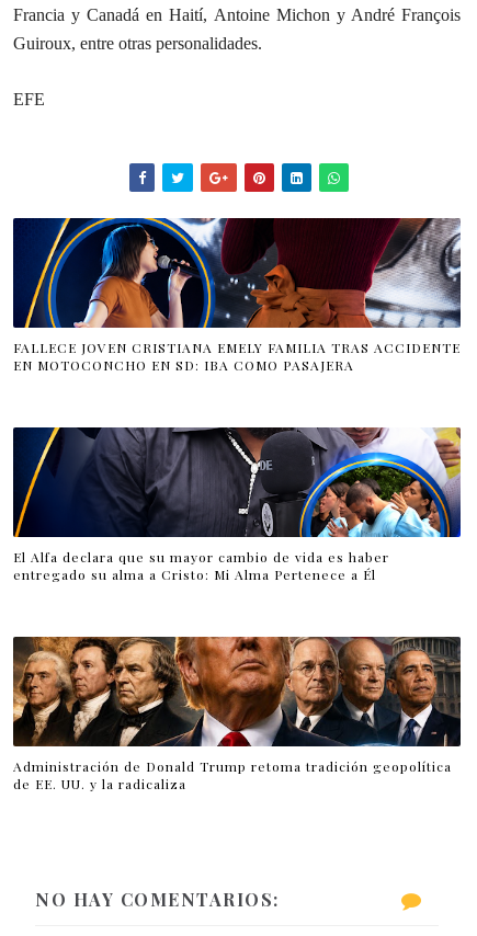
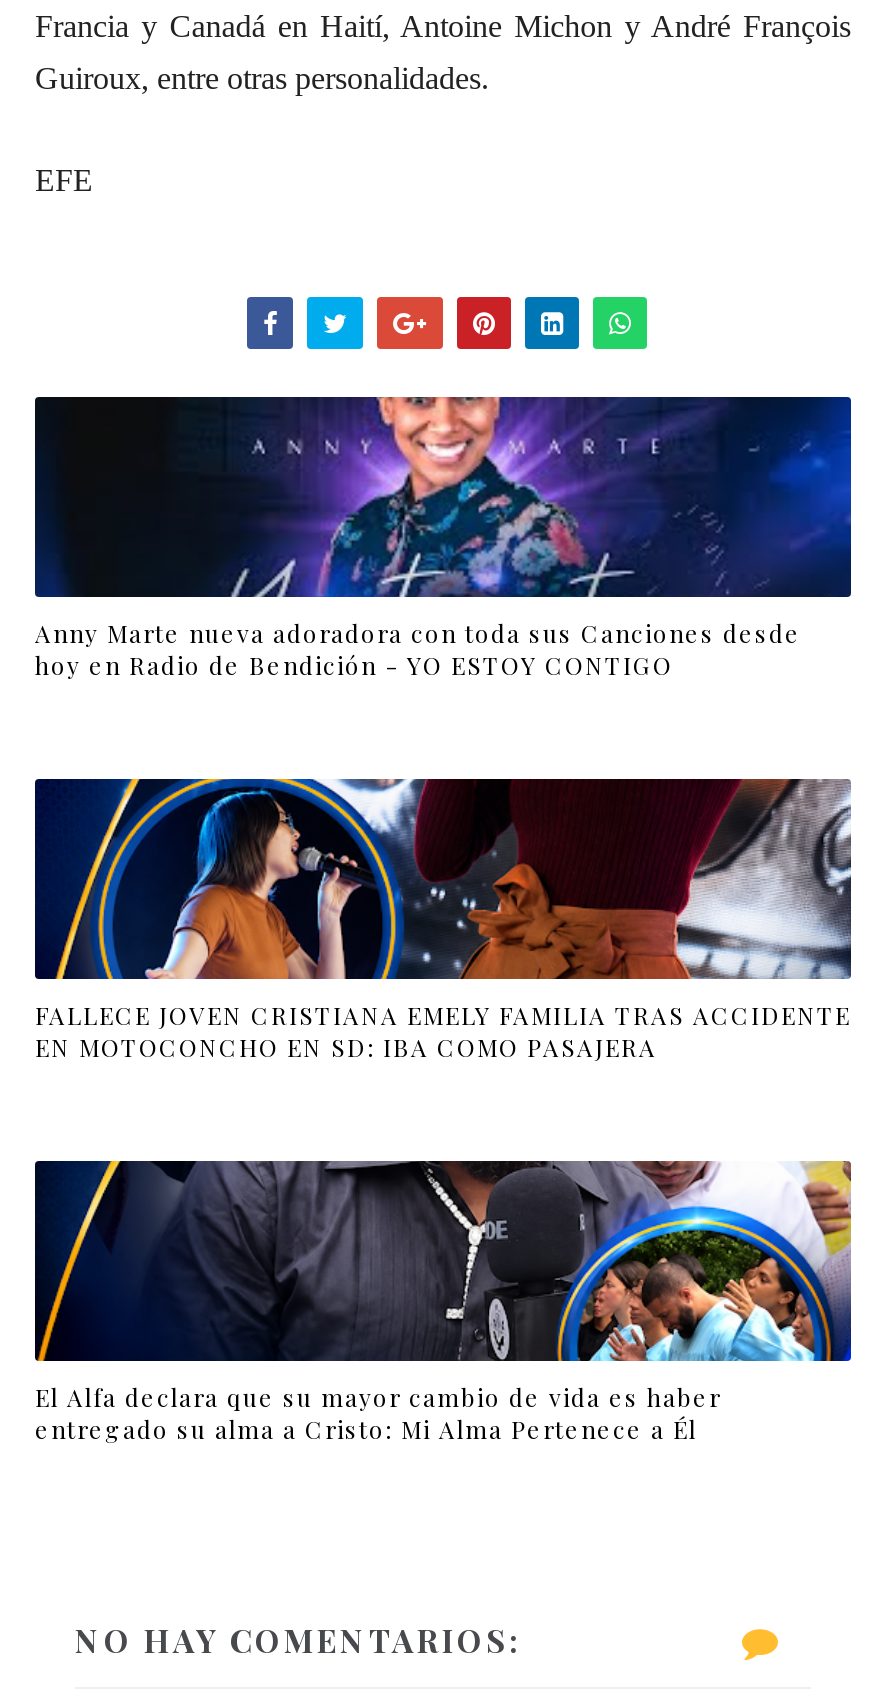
+ [image]
+ Anny Marte nueva adoradora con toda sus Canciones desde
+ hoy en Radio de Bendición - YO ESTOY CONTIGO

moved down: [image] | FALLECE JOVEN CRISTIANA EMELY FAMILIA TRAS ACCIDENTE | EN MOTOCONCHO EN SD: IBA COMO PASAJERA | El Alfa declara que su mayor cambio de vida es haber | entregado su alma a Cristo: Mi Alma Pertenece a Él

- [image]
- Administración de Donald Trump retoma tradición geopolítica
- de EE. UU. y la radicaliza
